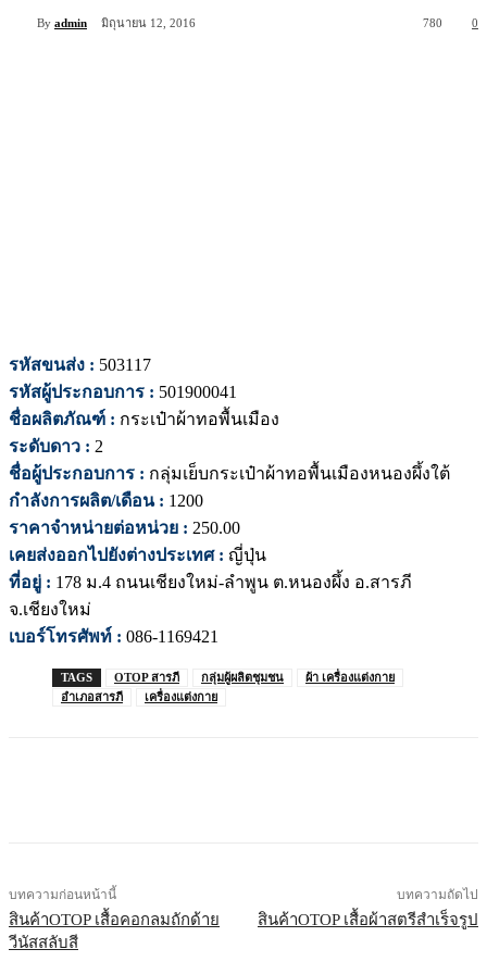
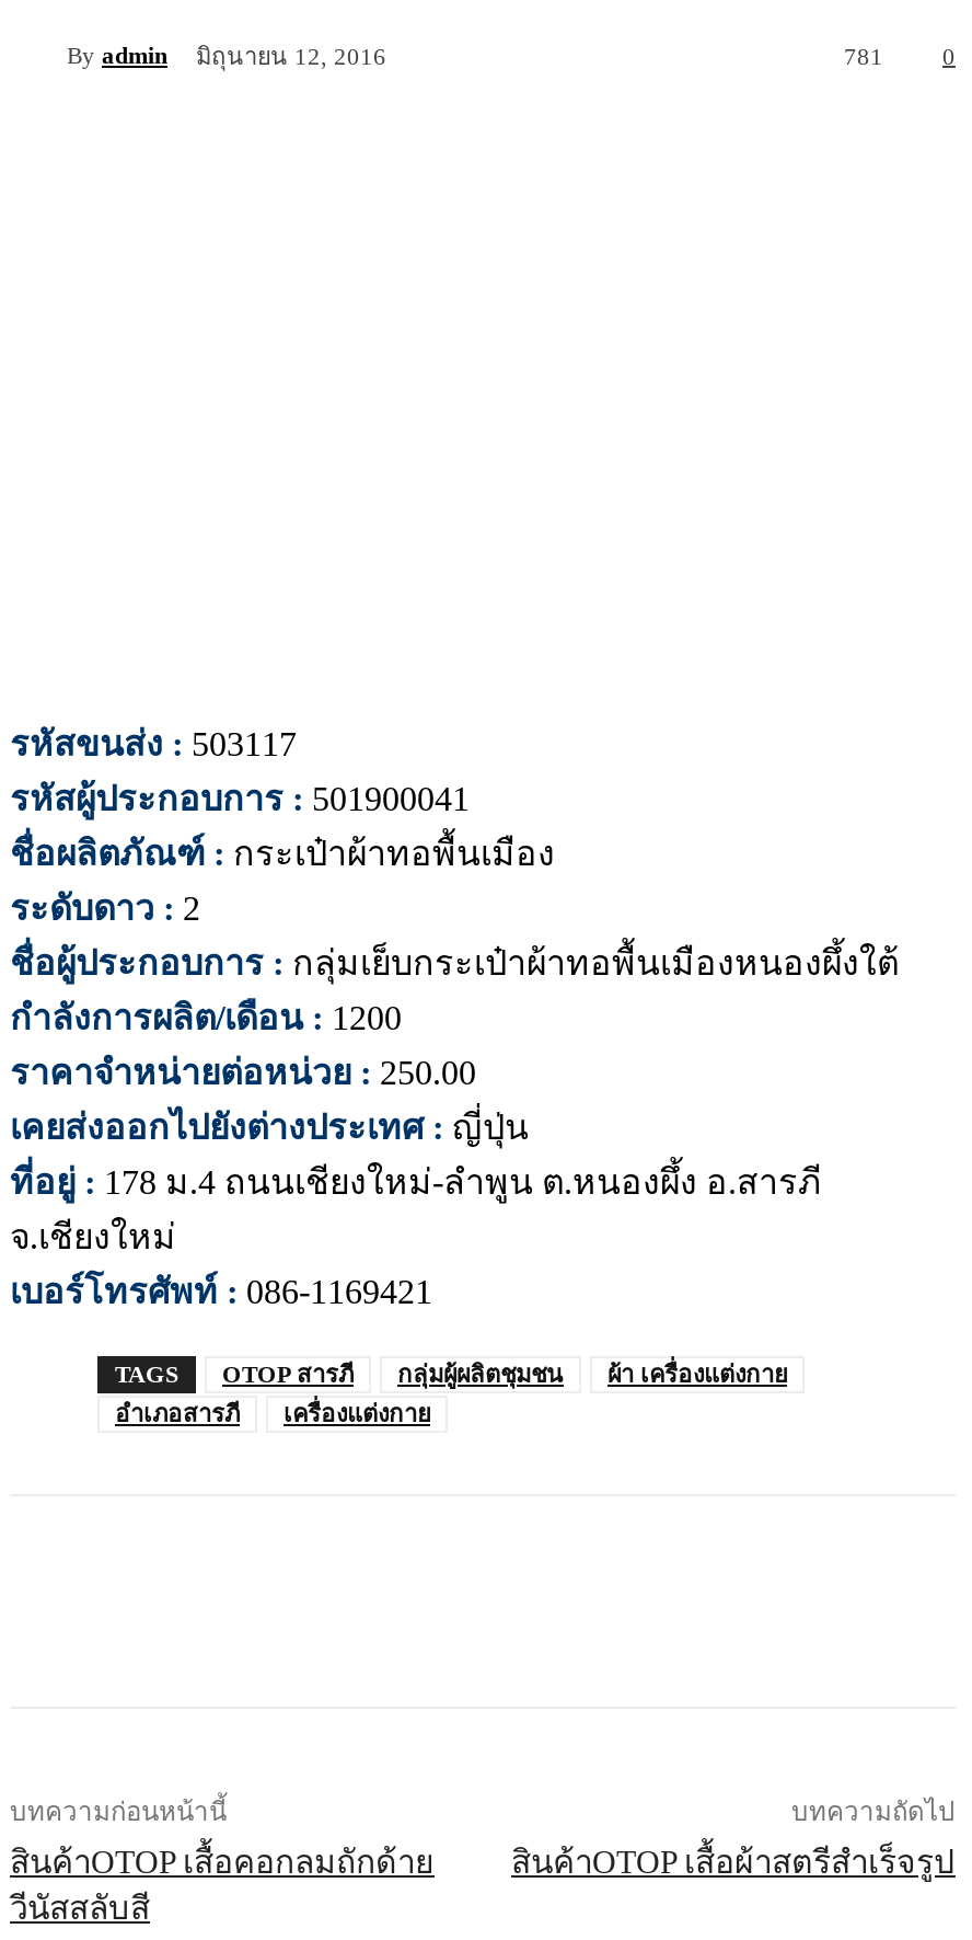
- 780
+ 781
